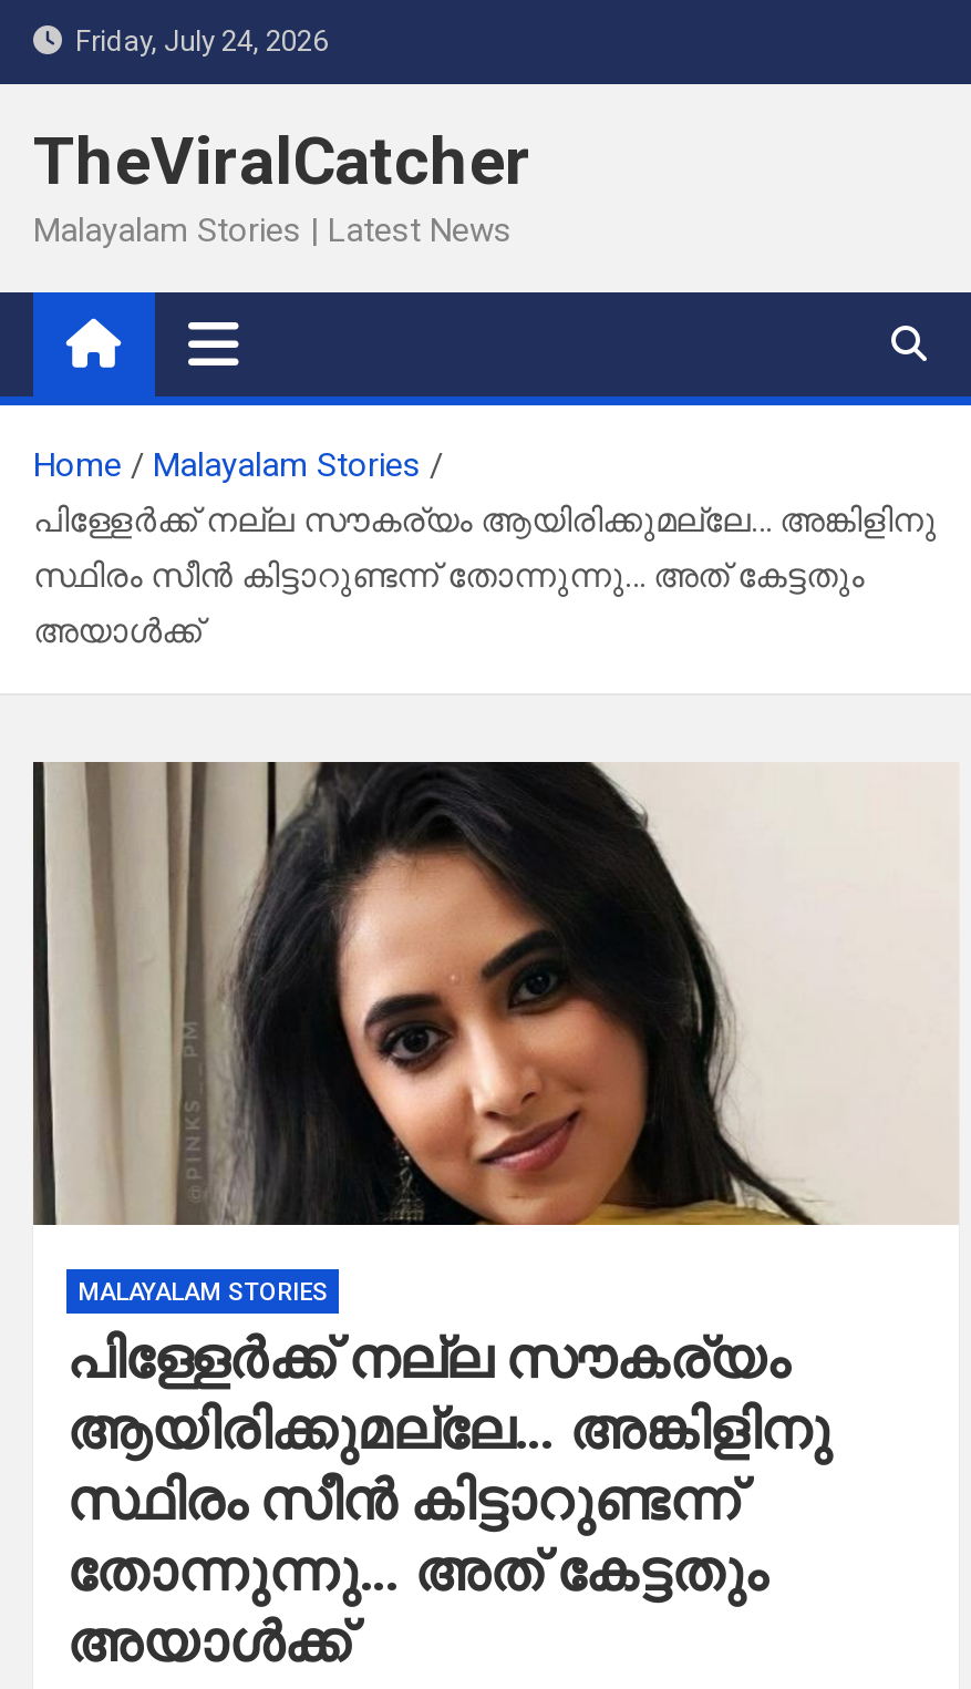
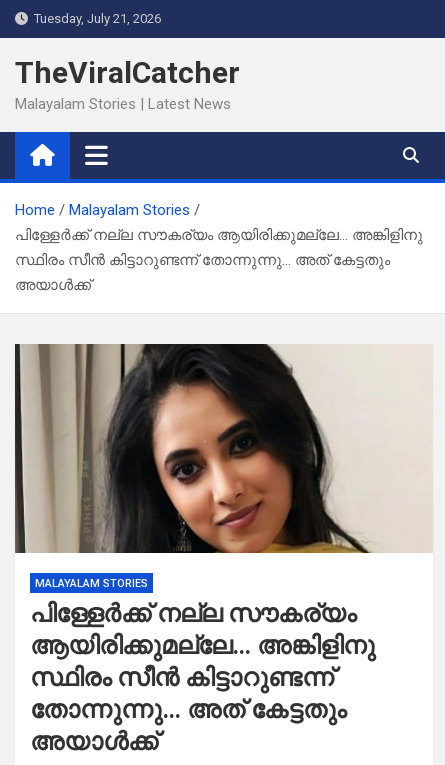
- Friday, July 24, 2026
+ Tuesday, July 21, 2026
